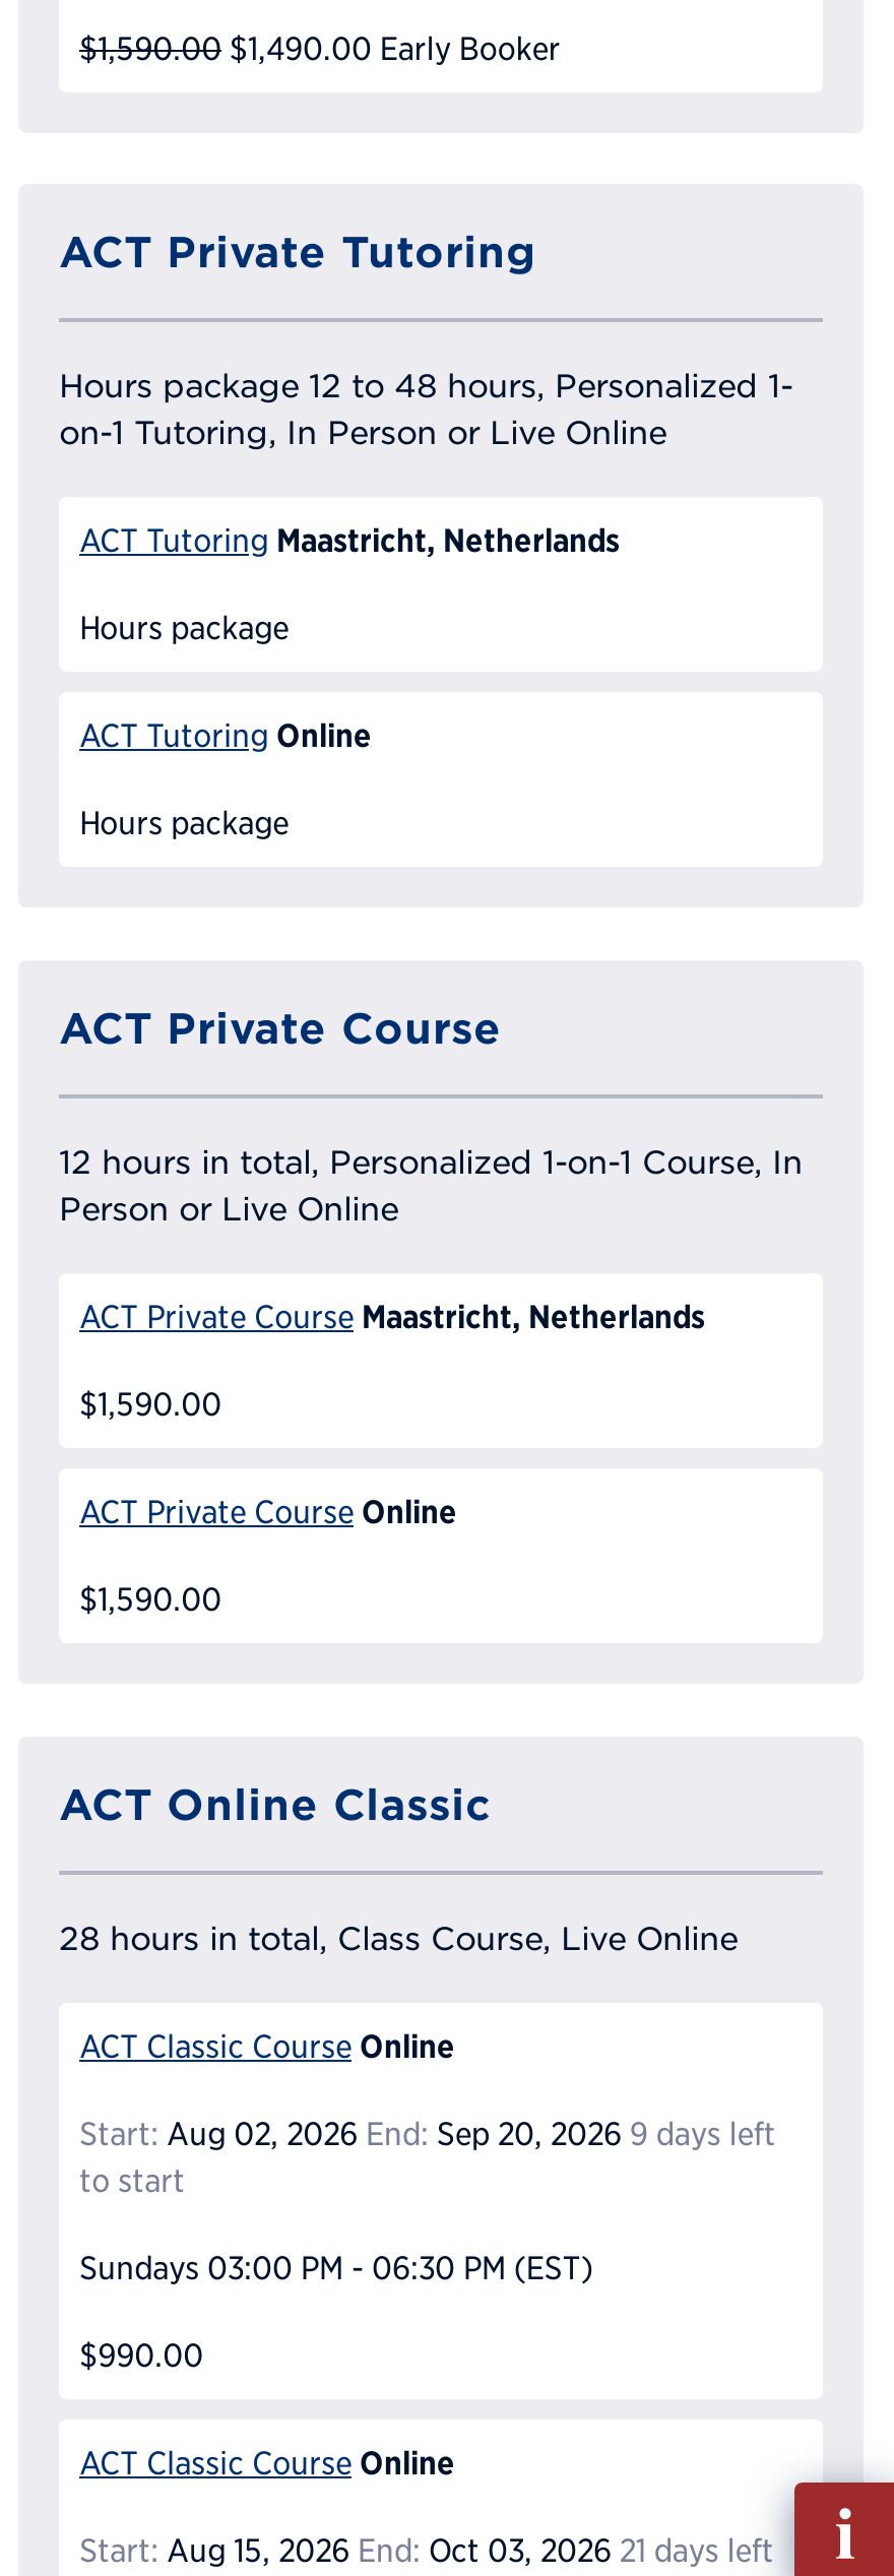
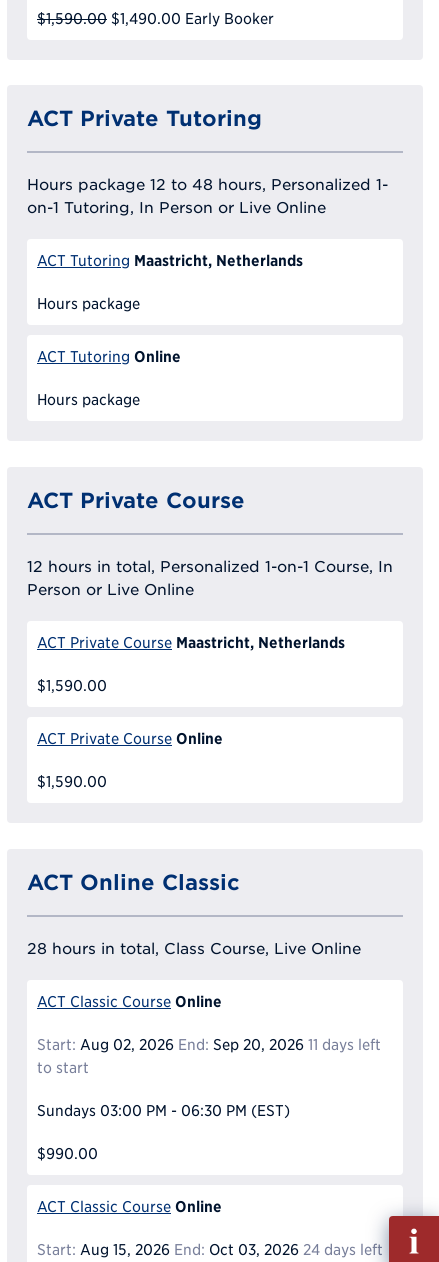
- Start: Aug 02, 2026 End: Sep 20, 2026 9 days left
+ Start: Aug 02, 2026 End: Sep 20, 2026 11 days left

- Start: Aug 15, 2026 End: Oct 03, 2026 21 days left
+ Start: Aug 15, 2026 End: Oct 03, 2026 24 days left
